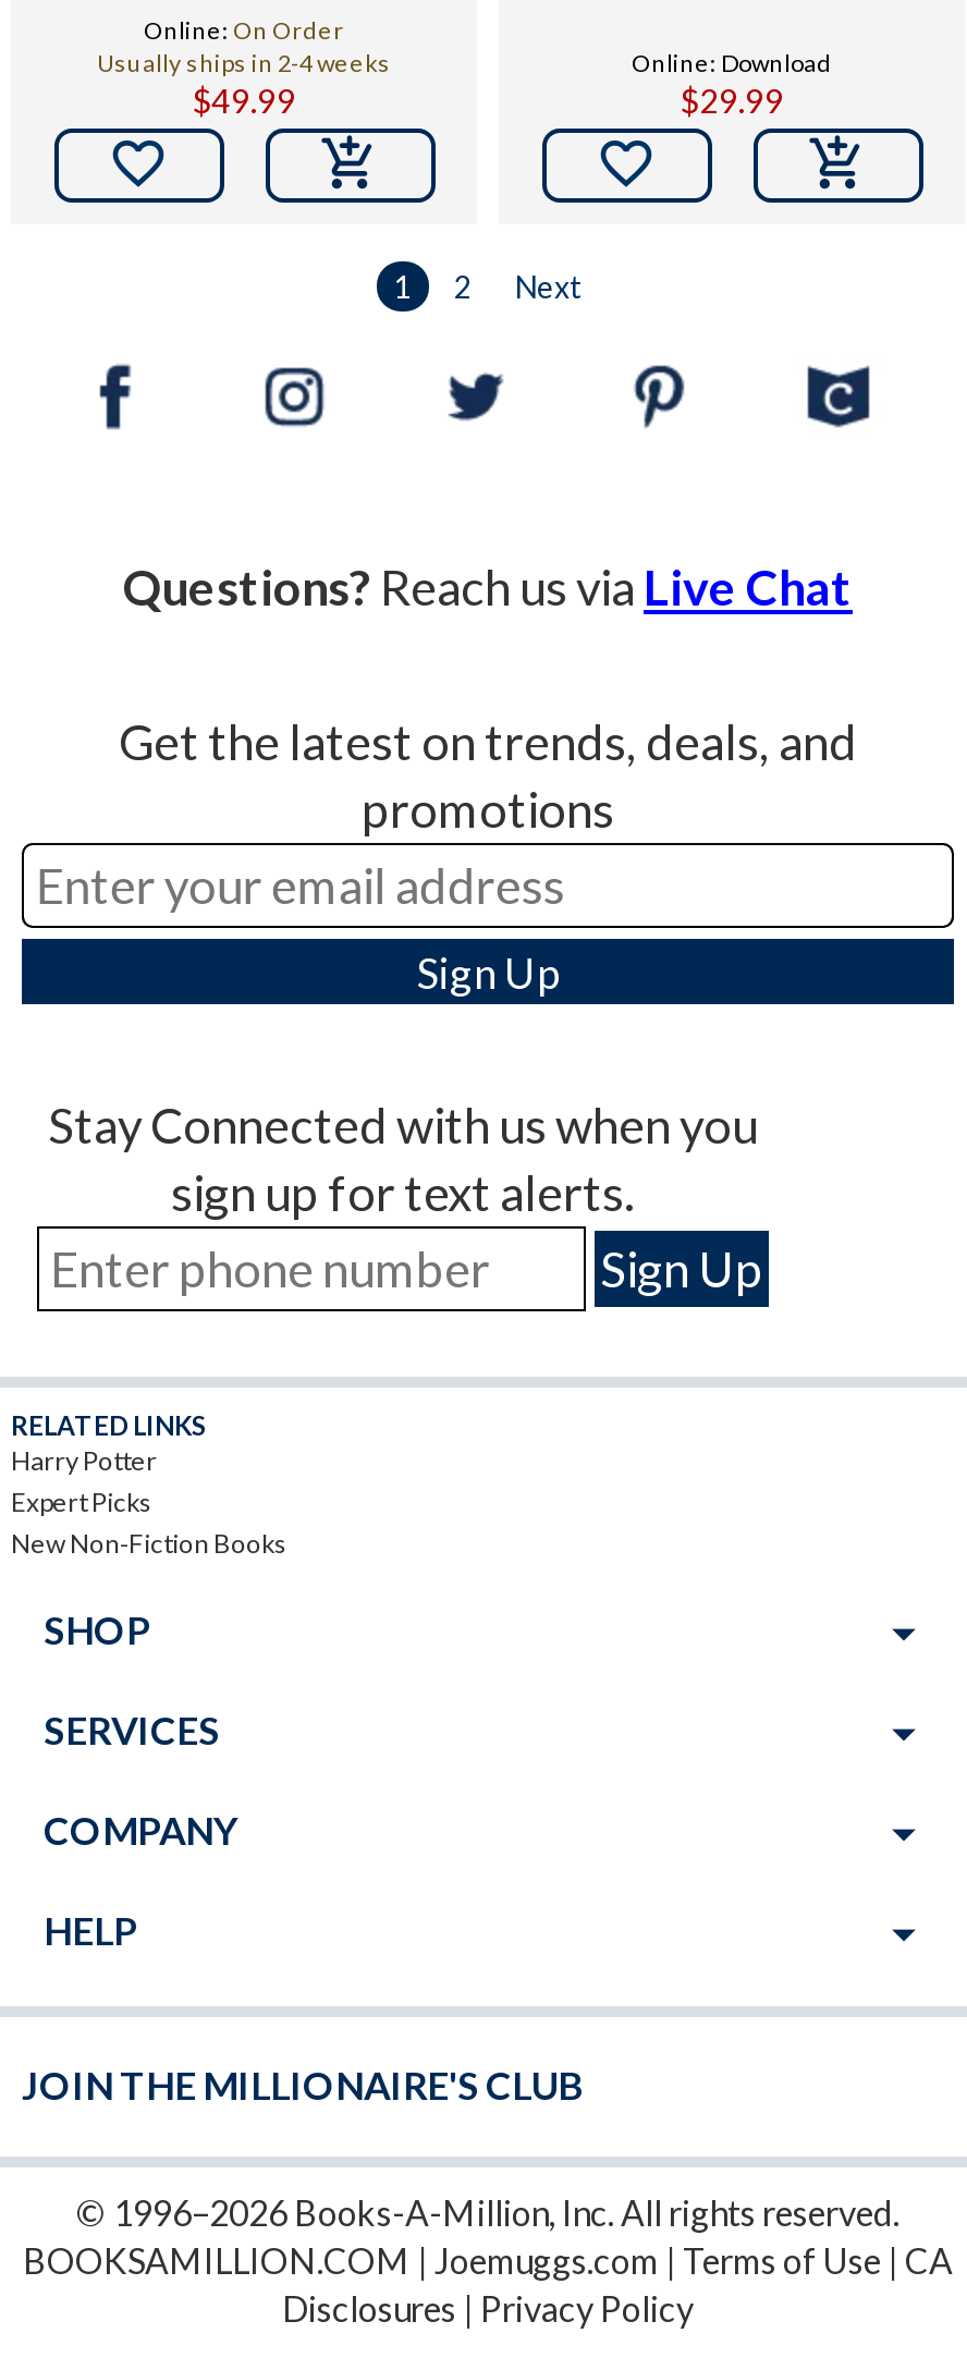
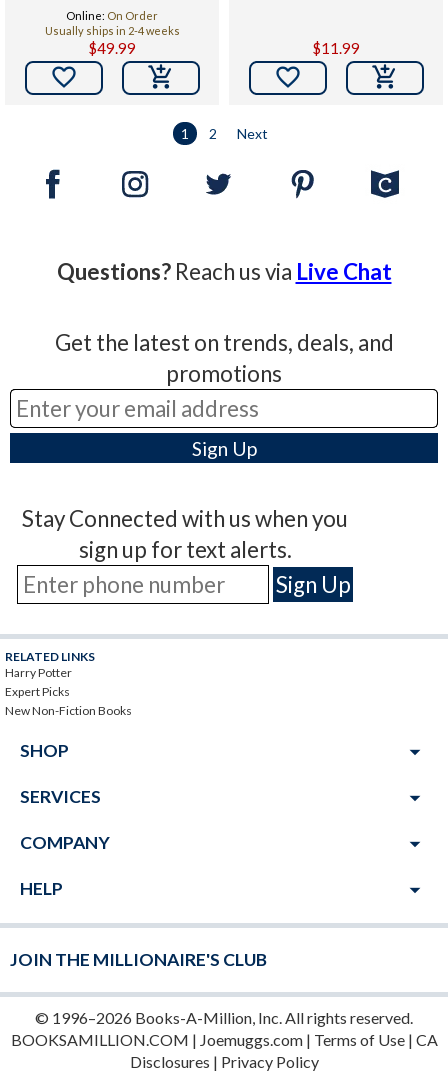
- Online: Download
- $29.99
+ $11.99
